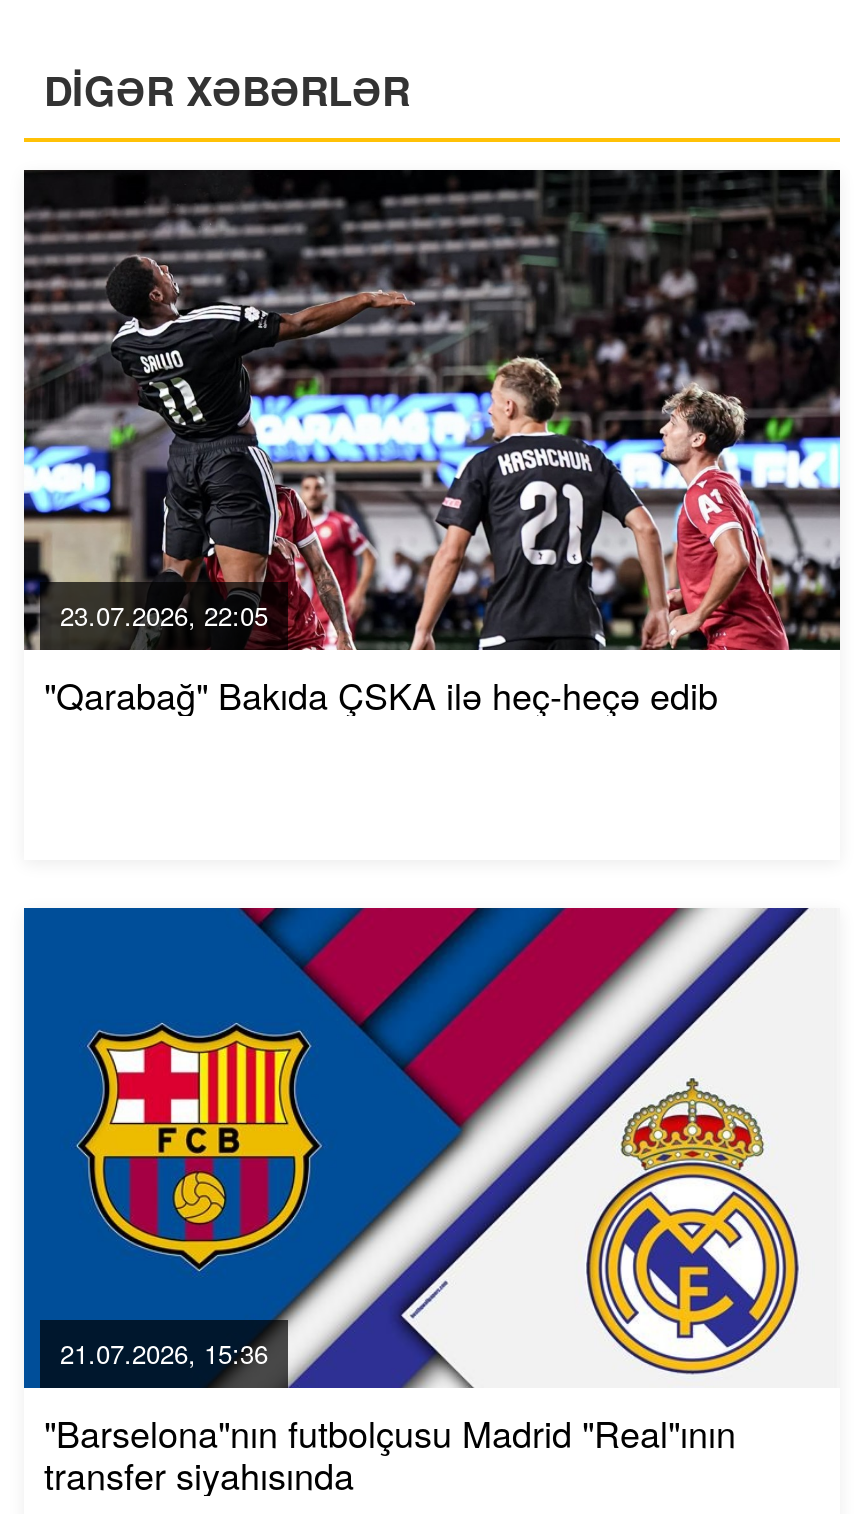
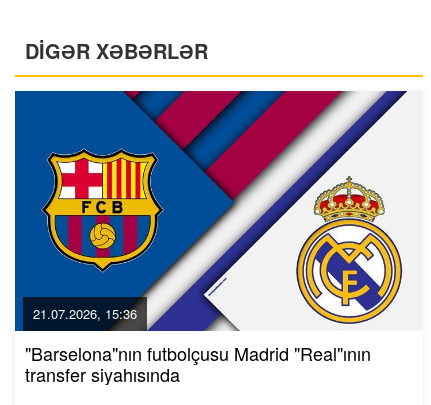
- [image]
- 23.07.2026, 22:05
- "Qarabağ" Bakıda ÇSKA ilə heç-heçə edib
